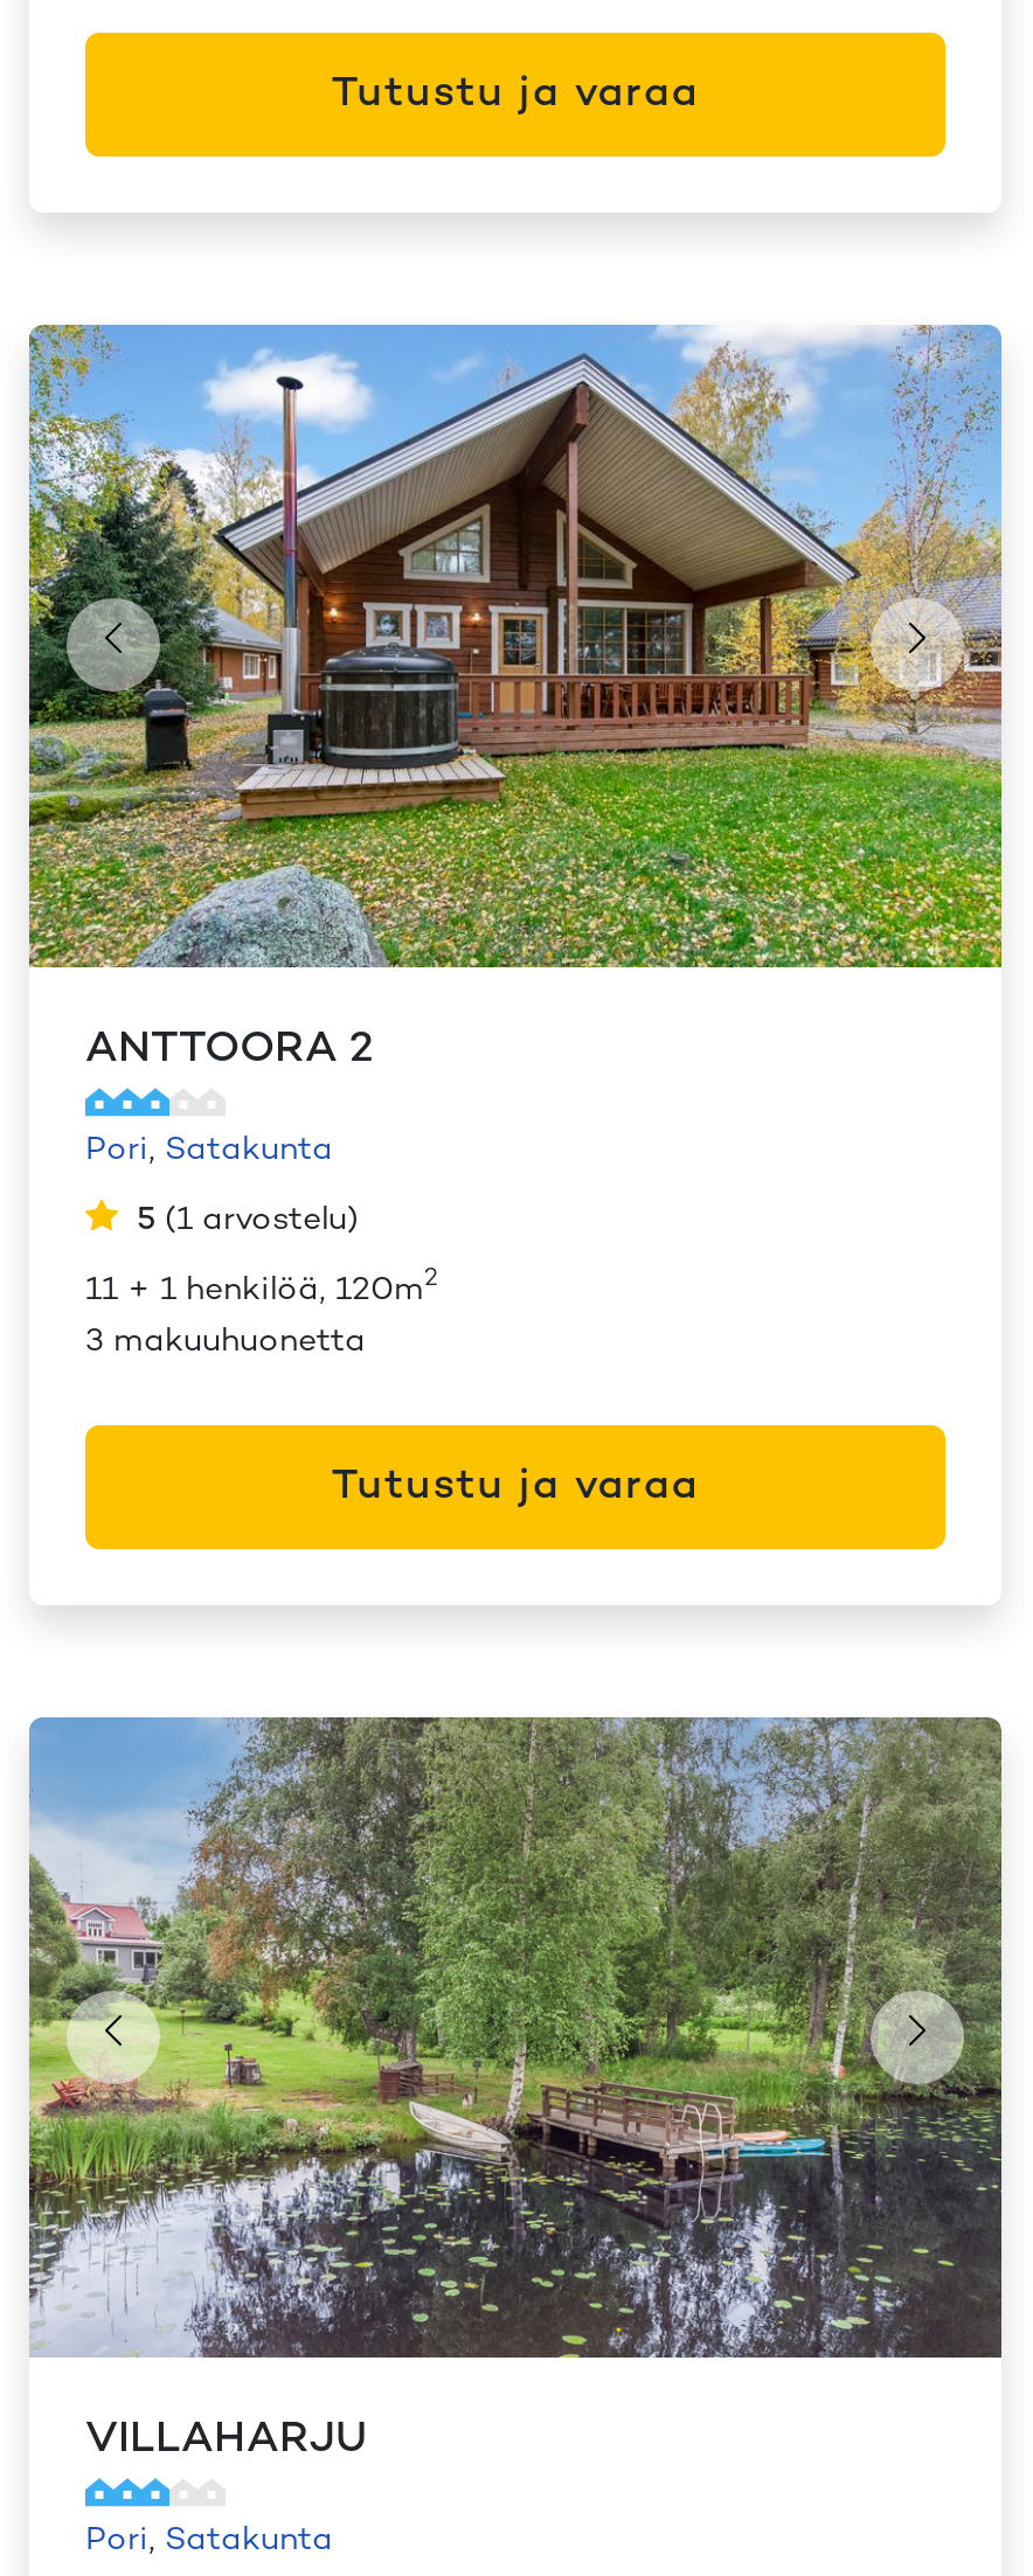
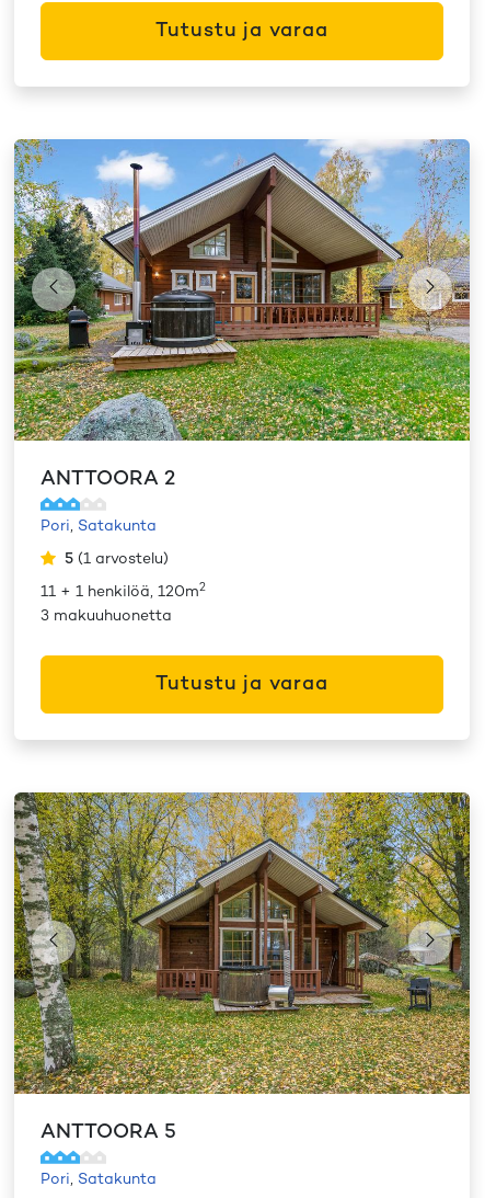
- [image]
- VILLAHARJU
+ [image]
+ ANTTOORA 5
